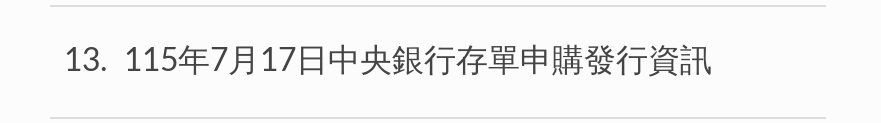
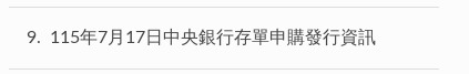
- 13 115年7月17日中央銀行存單申購發行資訊
+ 9 115年7月17日中央銀行存單申購發行資訊
